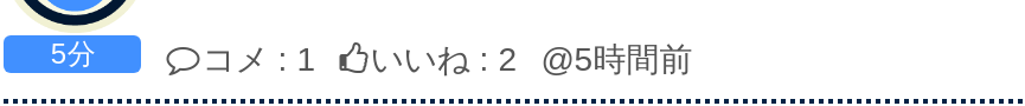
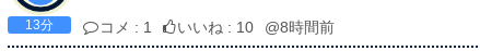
- 5分
+ 13分

- いいね : 2
- @5時間前
+ いいね : 10
+ @8時間前
